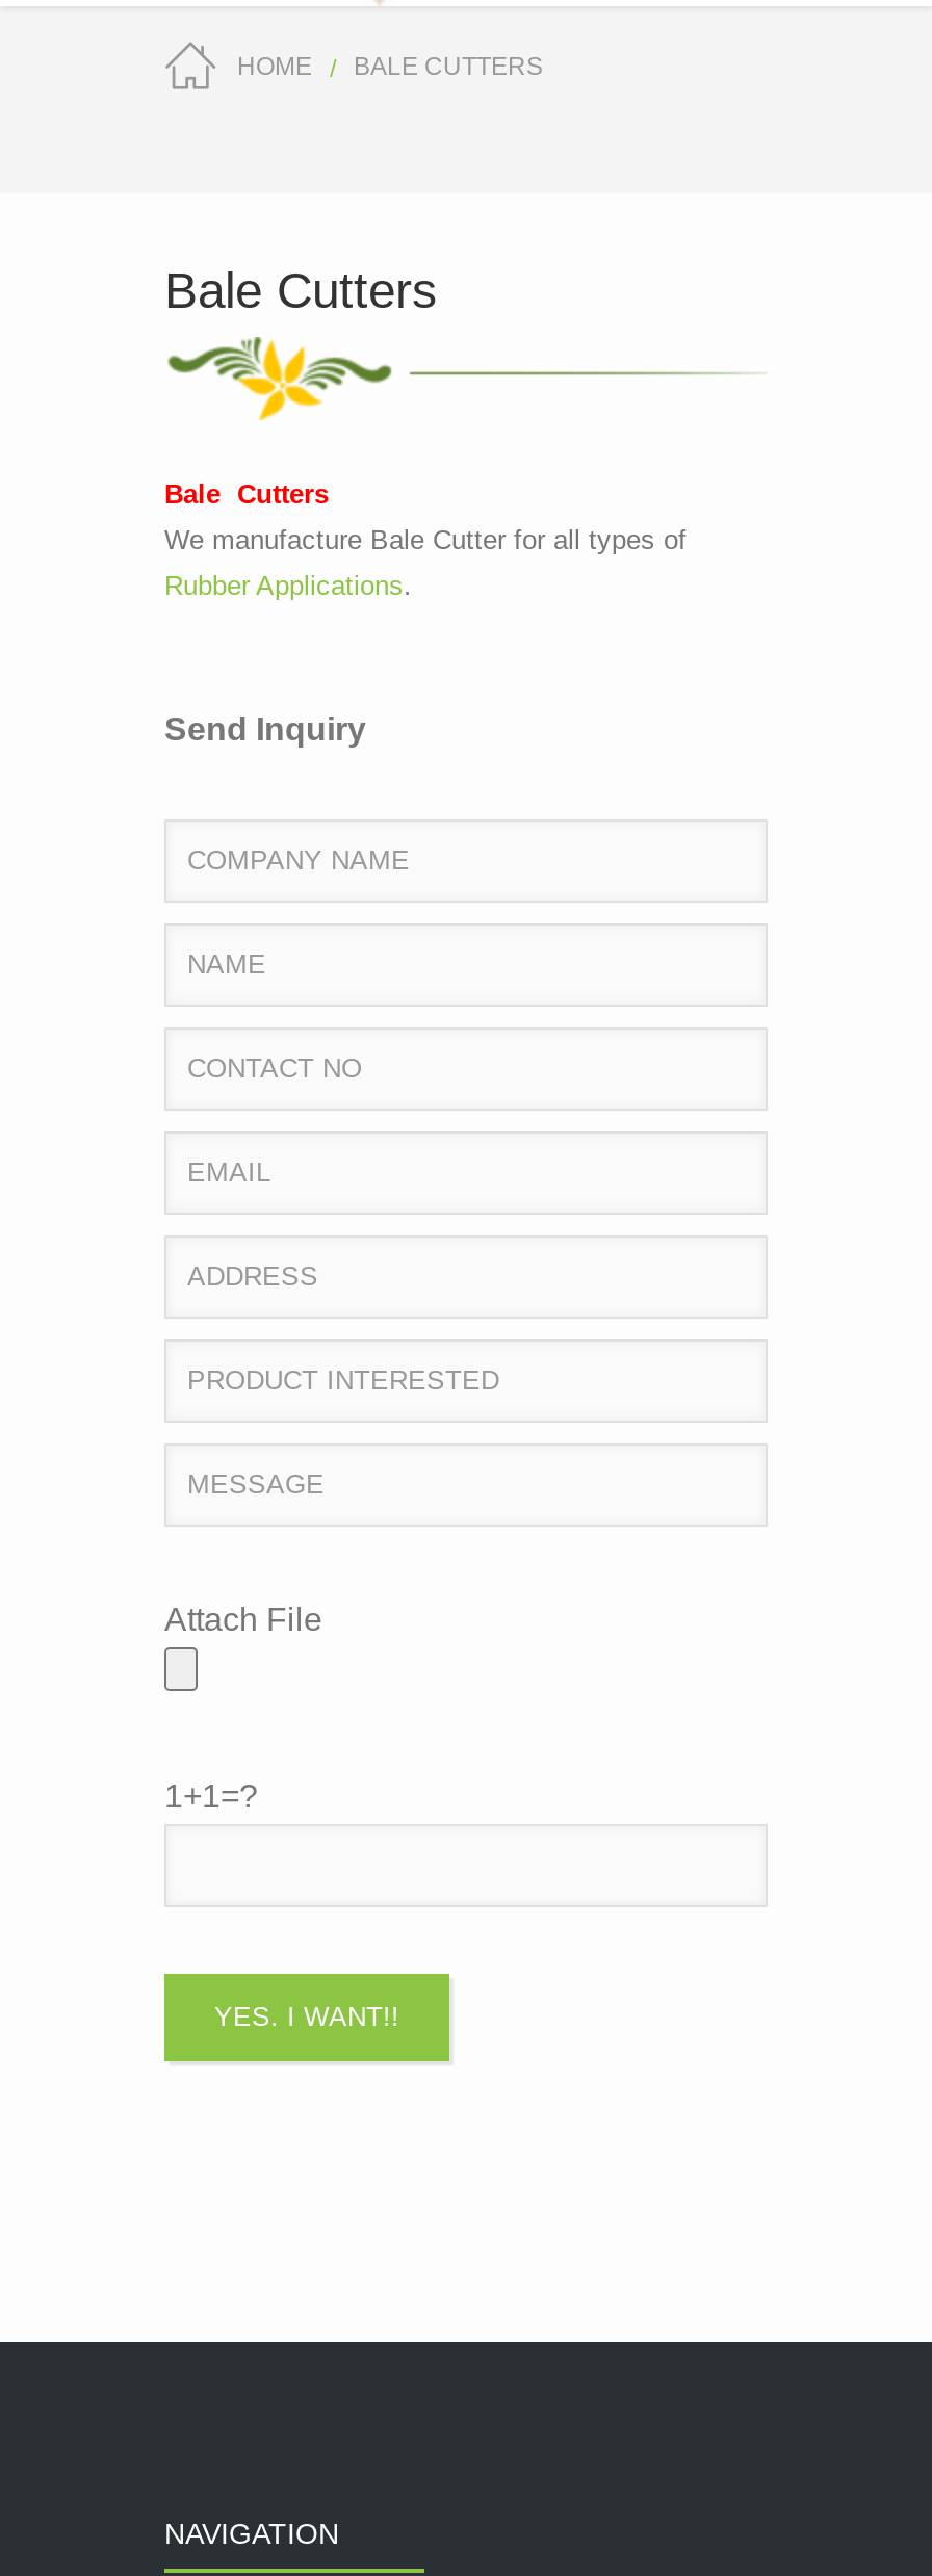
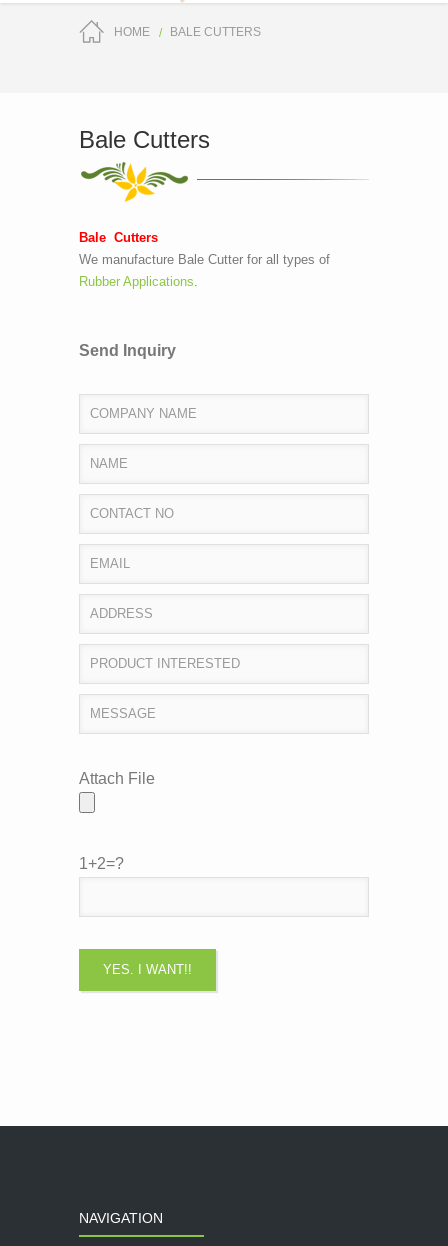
- 1+1=?
+ 1+2=?
